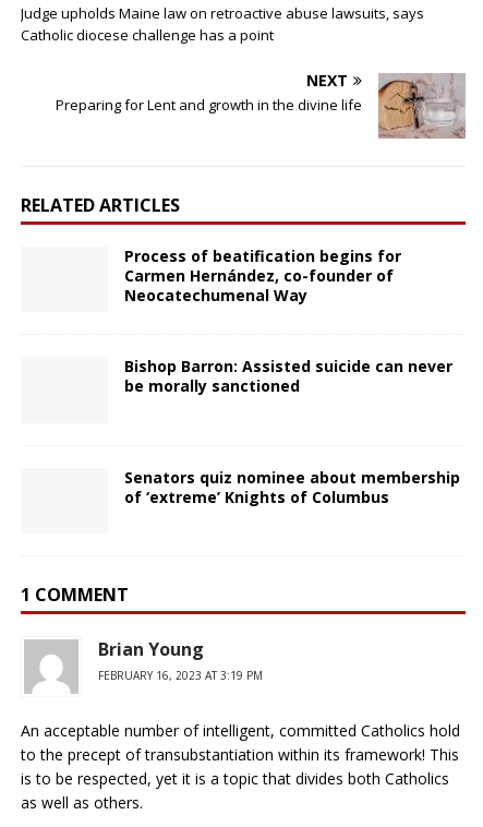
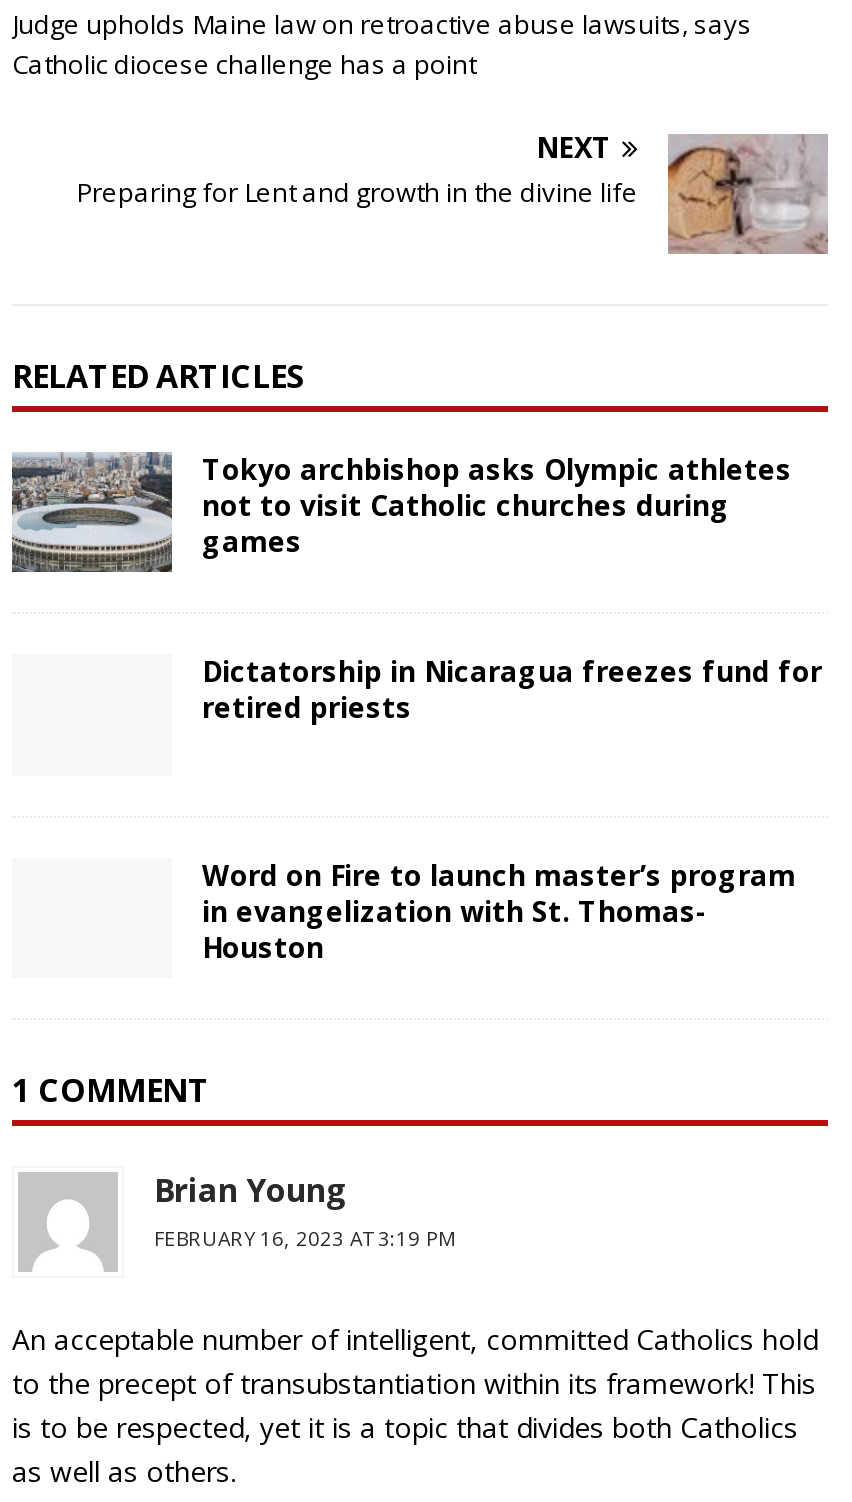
+ [image]

- Process of beatification begins for
- Carmen Hernández, co-founder of
- Neocatechumenal Way
+ Tokyo archbishop asks Olympic athletes
+ not to visit Catholic churches during
+ games

- Bishop Barron: Assisted suicide can never
- be morally sanctioned
+ Dictatorship in Nicaragua freezes fund for
+ retired priests

- Senators quiz nominee about membership
- of ‘extreme’ Knights of Columbus
+ Word on Fire to launch master’s program
+ in evangelization with St. Thomas-
+ Houston
